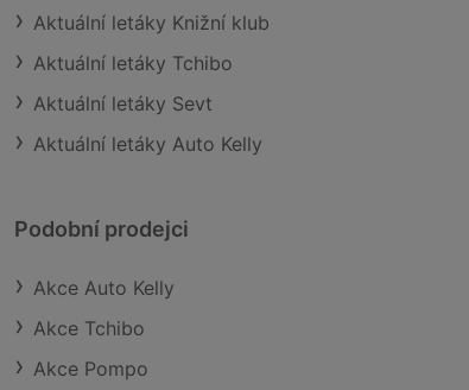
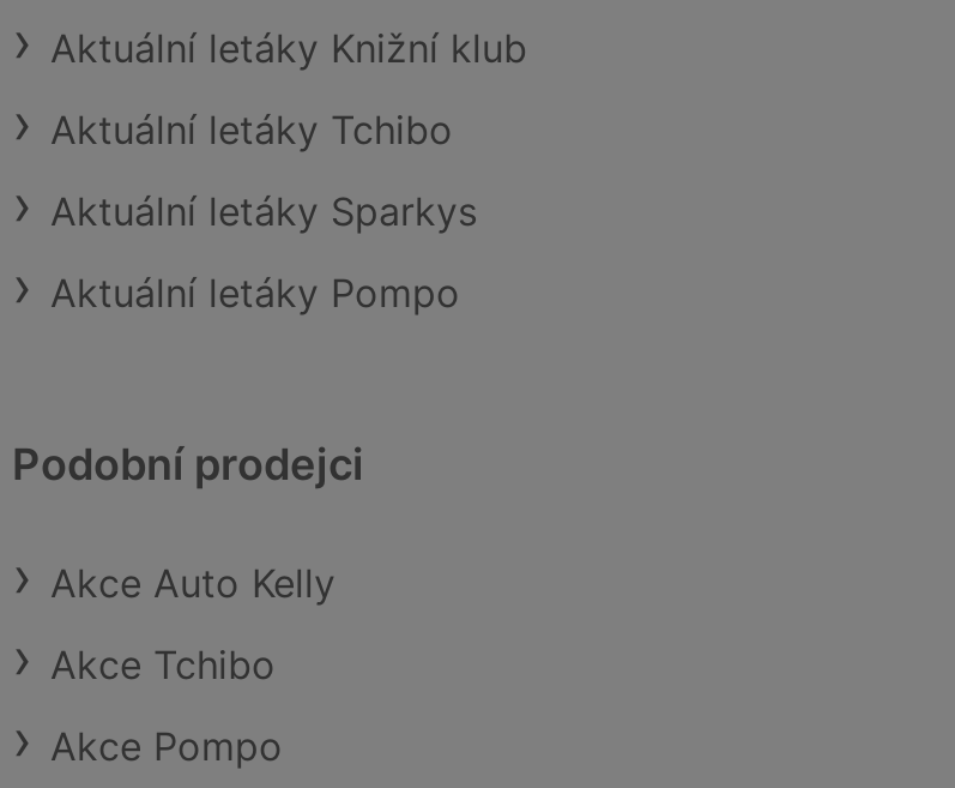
- Aktuální letáky Sevt
+ Aktuální letáky Sparkys

- Aktuální letáky Auto Kelly
+ Aktuální letáky Pompo
